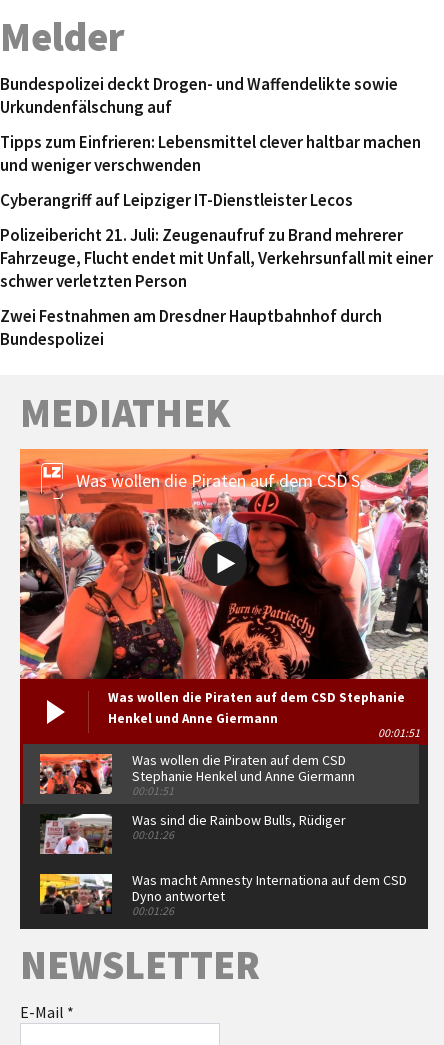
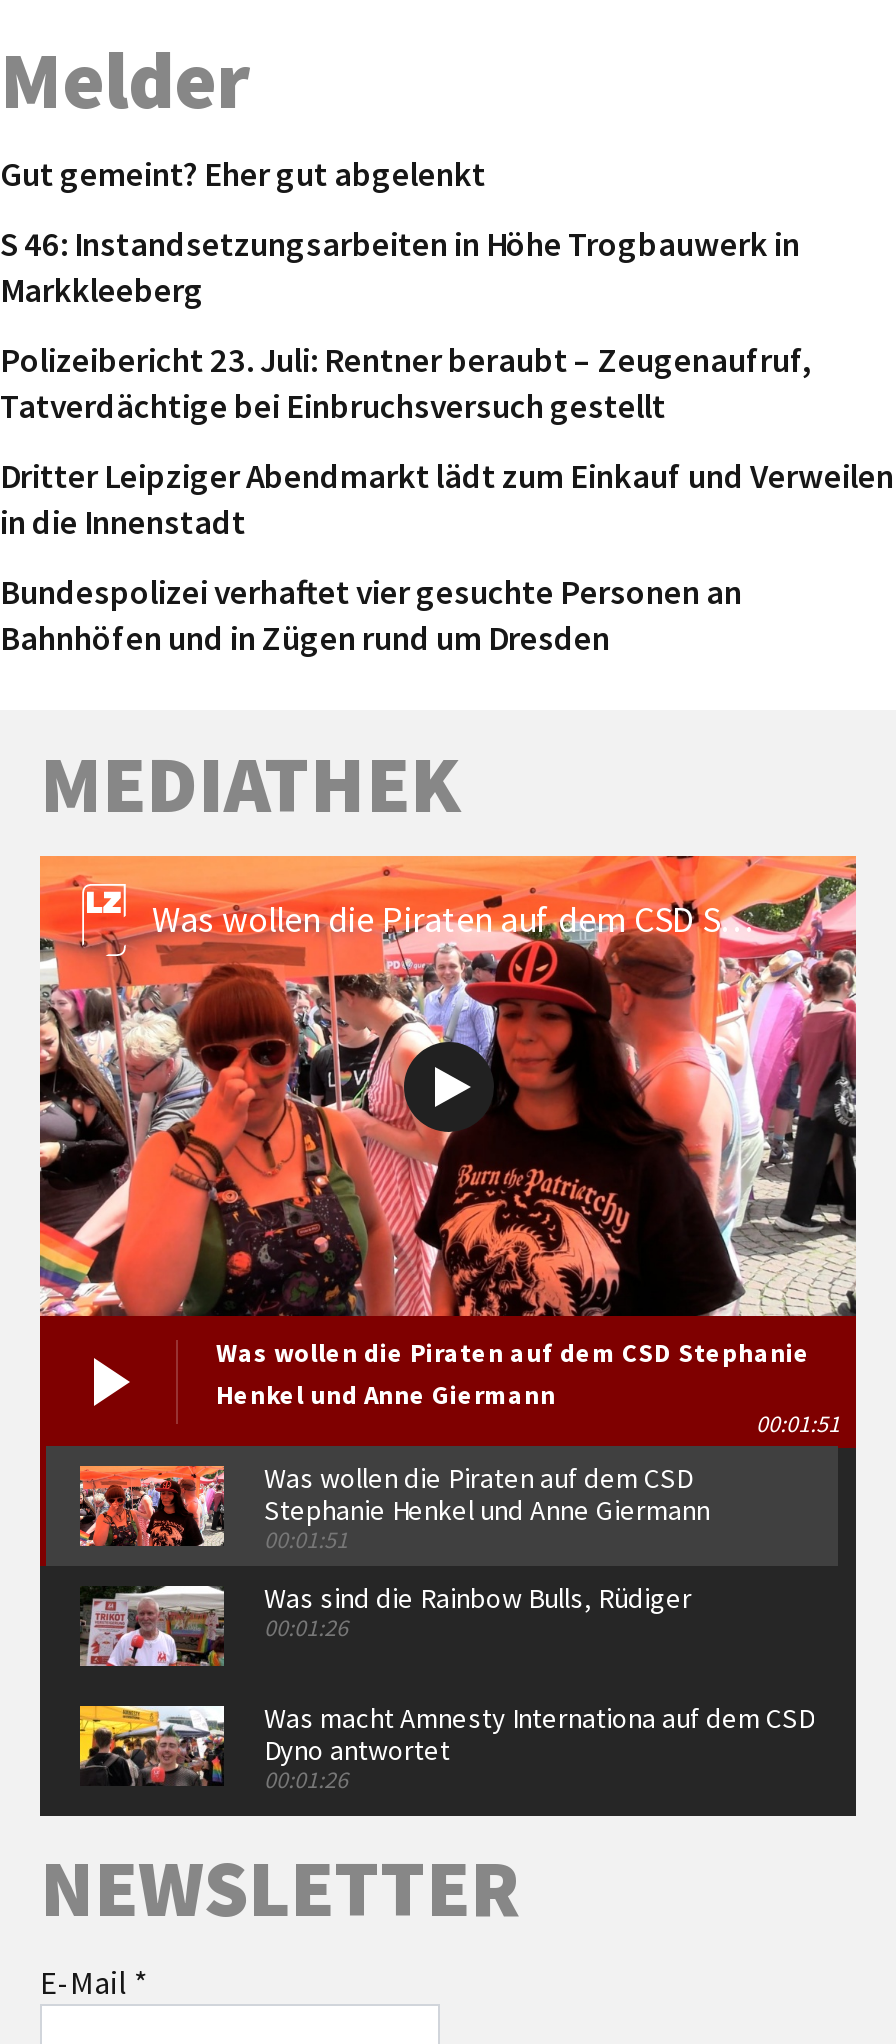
- Bundespolizei deckt Drogen- und Waffendelikte sowie
- Urkundenfälschung auf
+ Gut gemeint? Eher gut abgelenkt

- Tipps zum Einfrieren: Lebensmittel clever haltbar machen
- und weniger verschwenden
+ S 46: Instandsetzungsarbeiten in Höhe Trogbauwerk in
+ Markkleeberg

- Cyberangriff auf Leipziger IT-Dienstleister Lecos
+ Polizeibericht 23. Juli: Rentner beraubt – Zeugenaufruf,
+ Tatverdächtige bei Einbruchsversuch gestellt

- Polizeibericht 21. Juli: Zeugenaufruf zu Brand mehrerer
- Fahrzeuge, Flucht endet mit Unfall, Verkehrsunfall mit einer
- schwer verletzten Person
+ Dritter Leipziger Abendmarkt lädt zum Einkauf und Verweilen
+ in die Innenstadt

- Zwei Festnahmen am Dresdner Hauptbahnhof durch
- Bundespolizei
+ Bundespolizei verhaftet vier gesuchte Personen an
+ Bahnhöfen und in Zügen rund um Dresden
